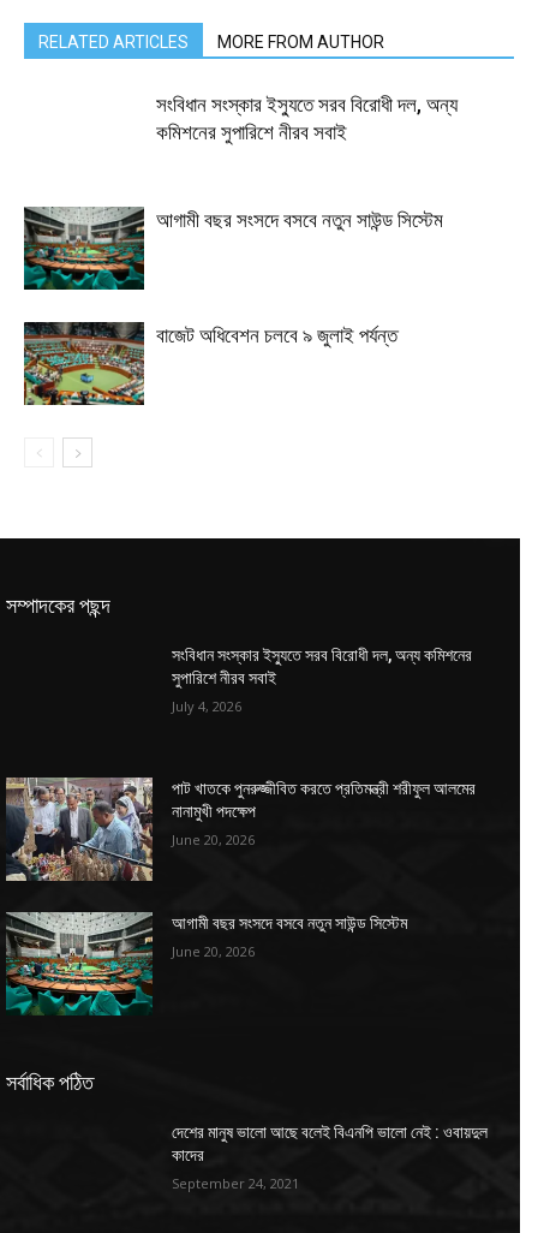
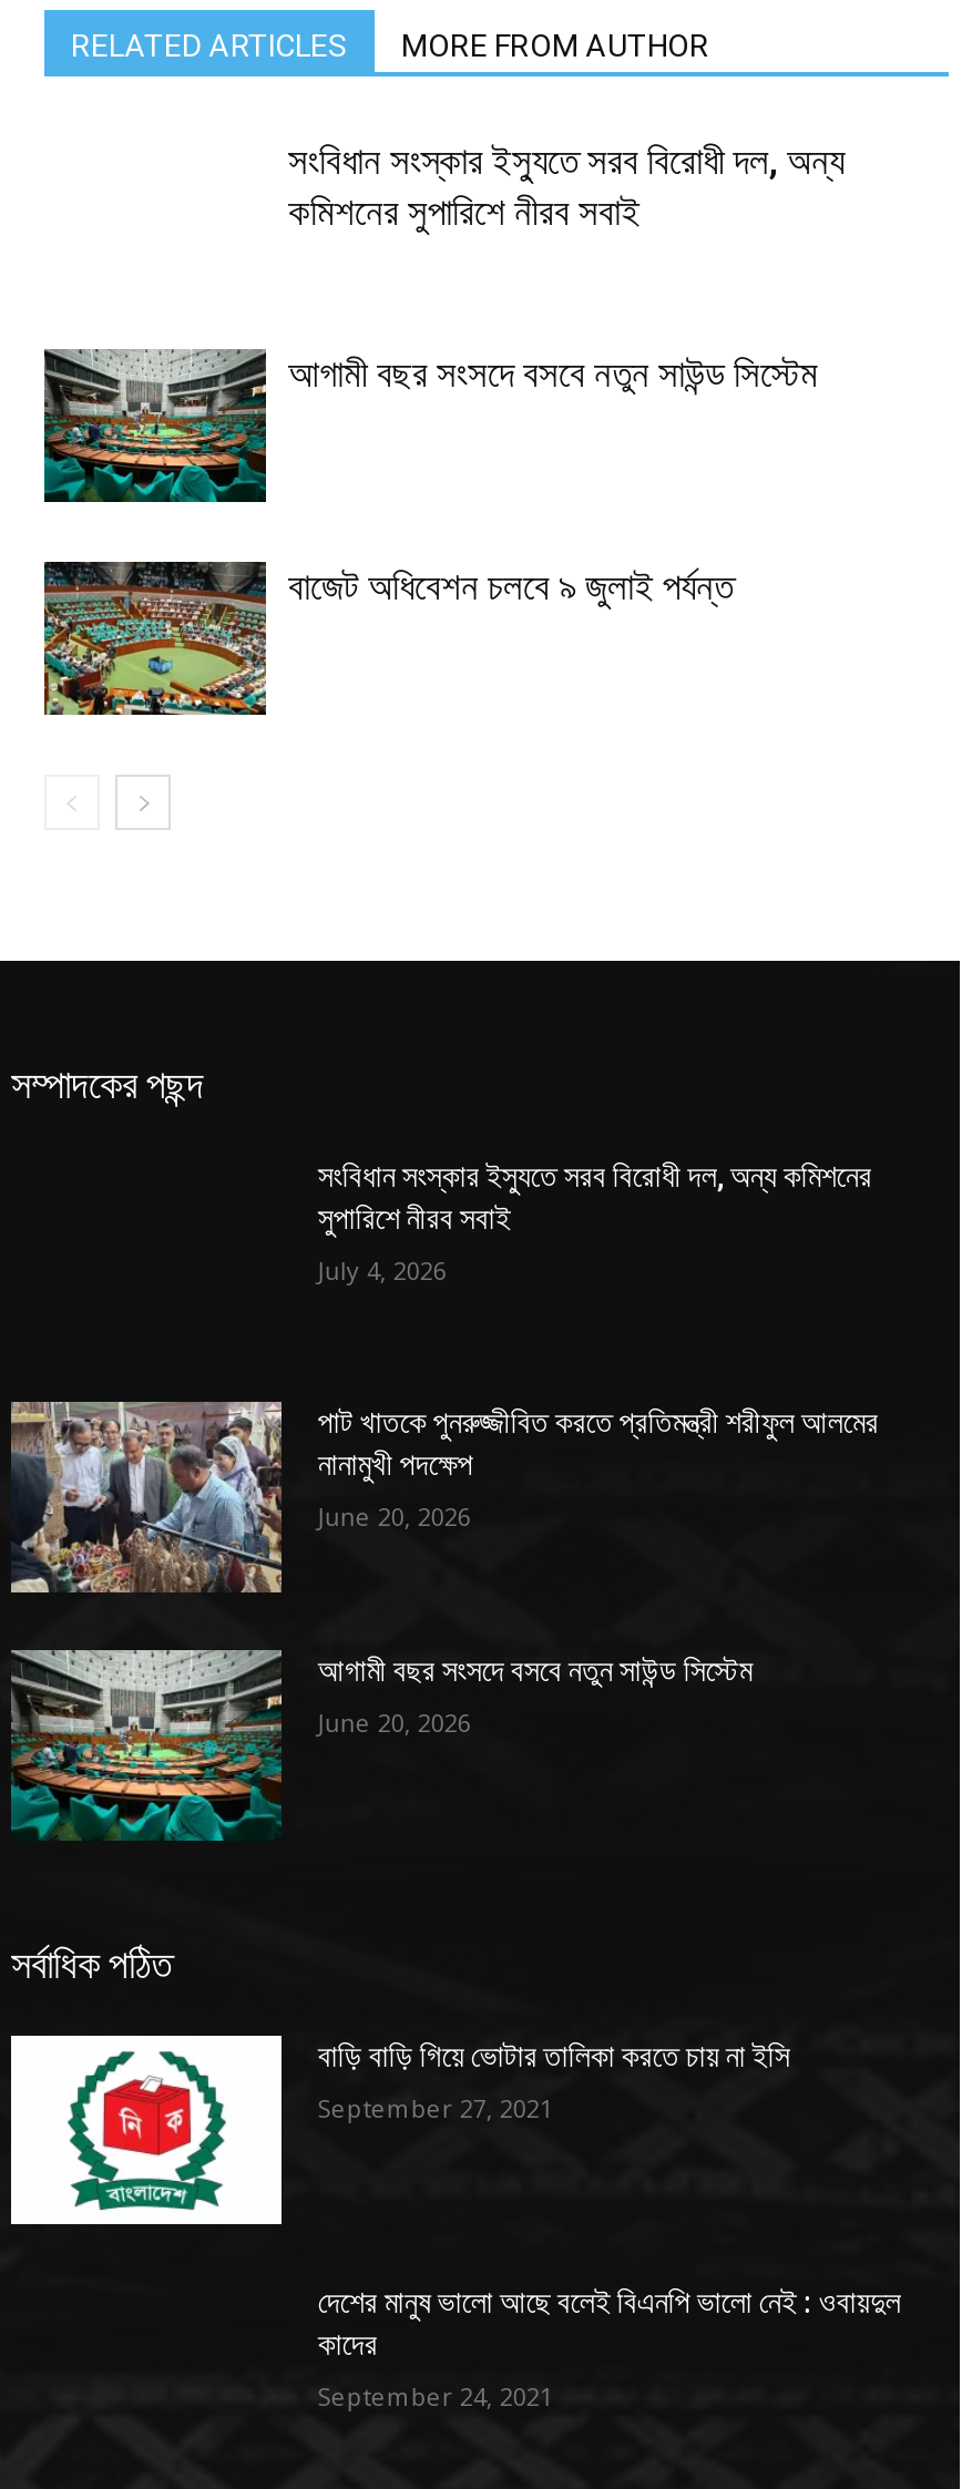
+ [image]
+ বাড়ি বাড়ি গিয়ে ভোটার তালিকা করতে চায় না ইসি
+ September 27, 2021
